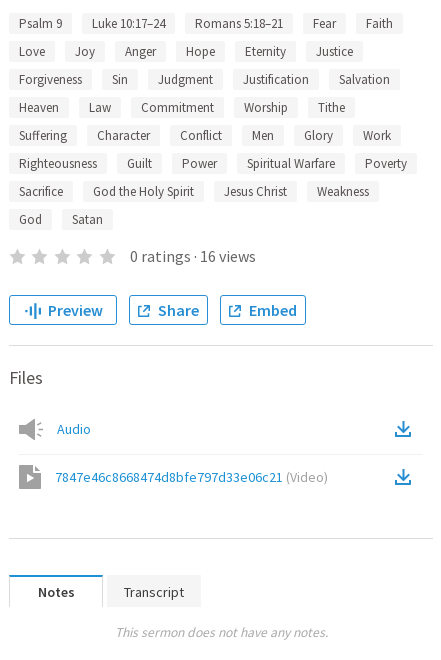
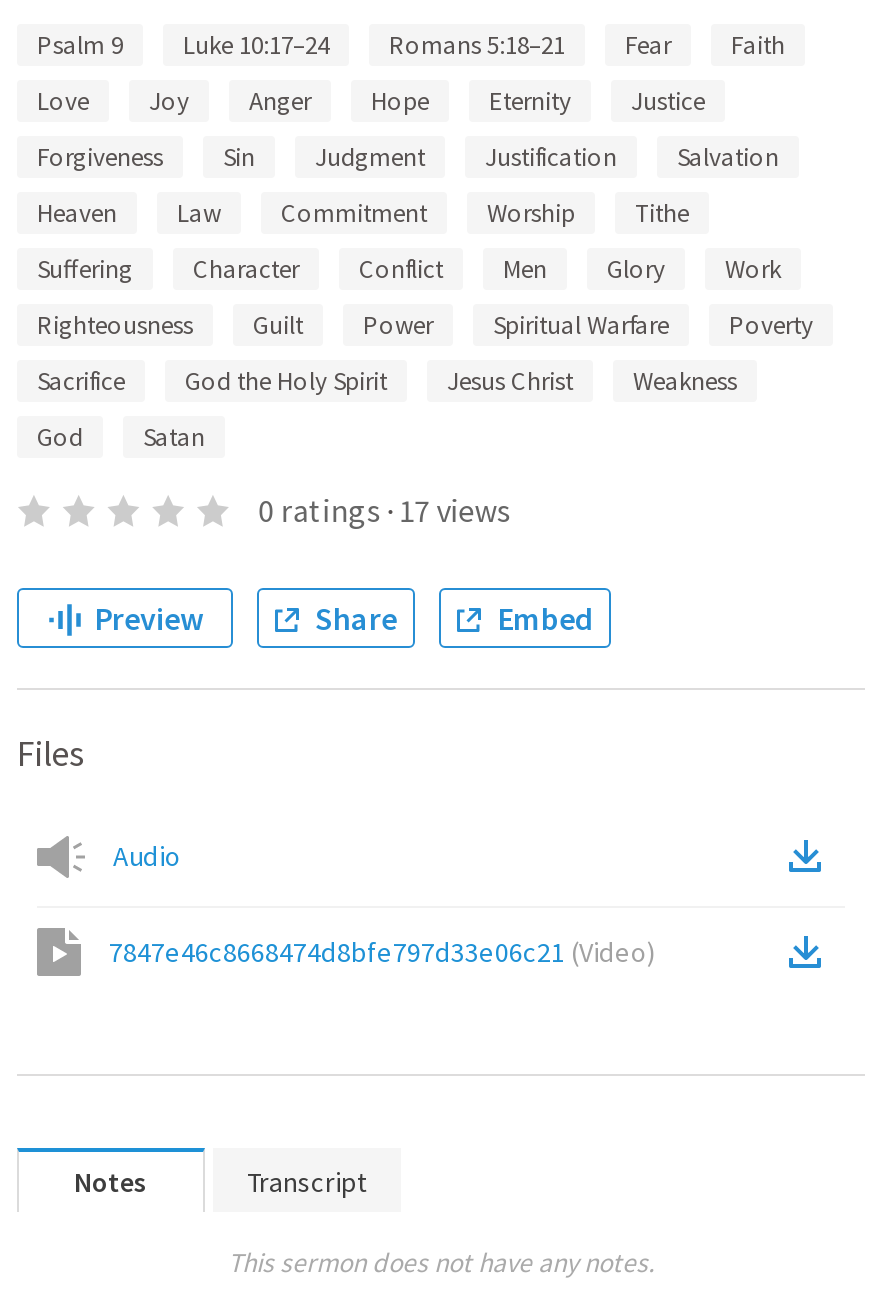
- 0 ratings · 16 views
+ 0 ratings · 17 views
